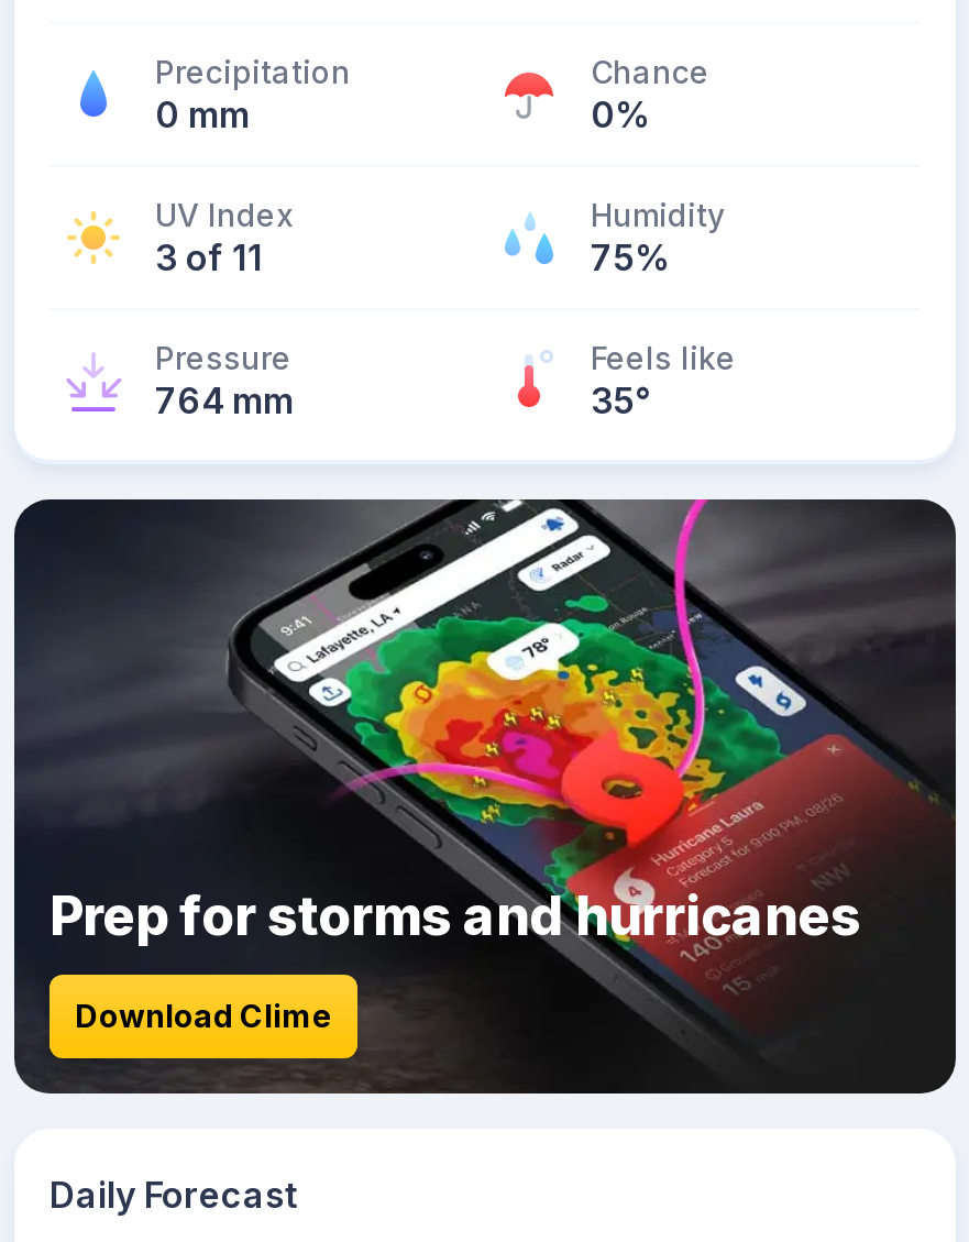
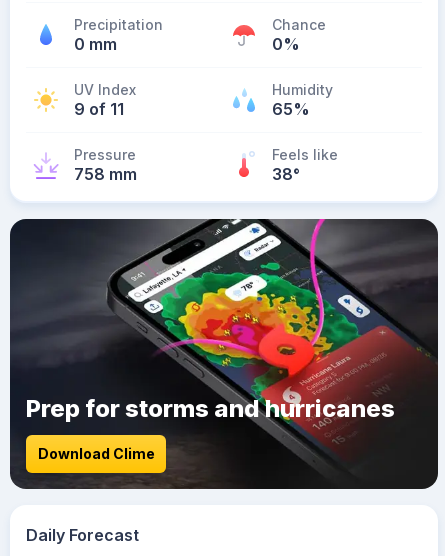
- 3 of 11
+ 9 of 11

- 75%
+ 65%

- 764 mm
+ 758 mm

- 35°
+ 38°
